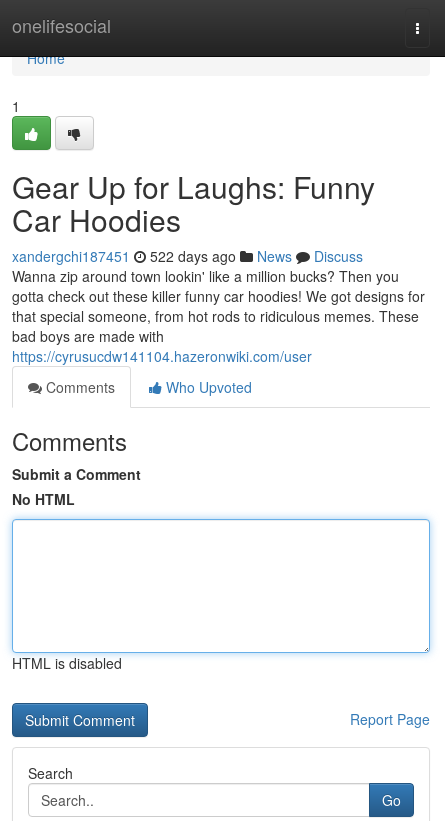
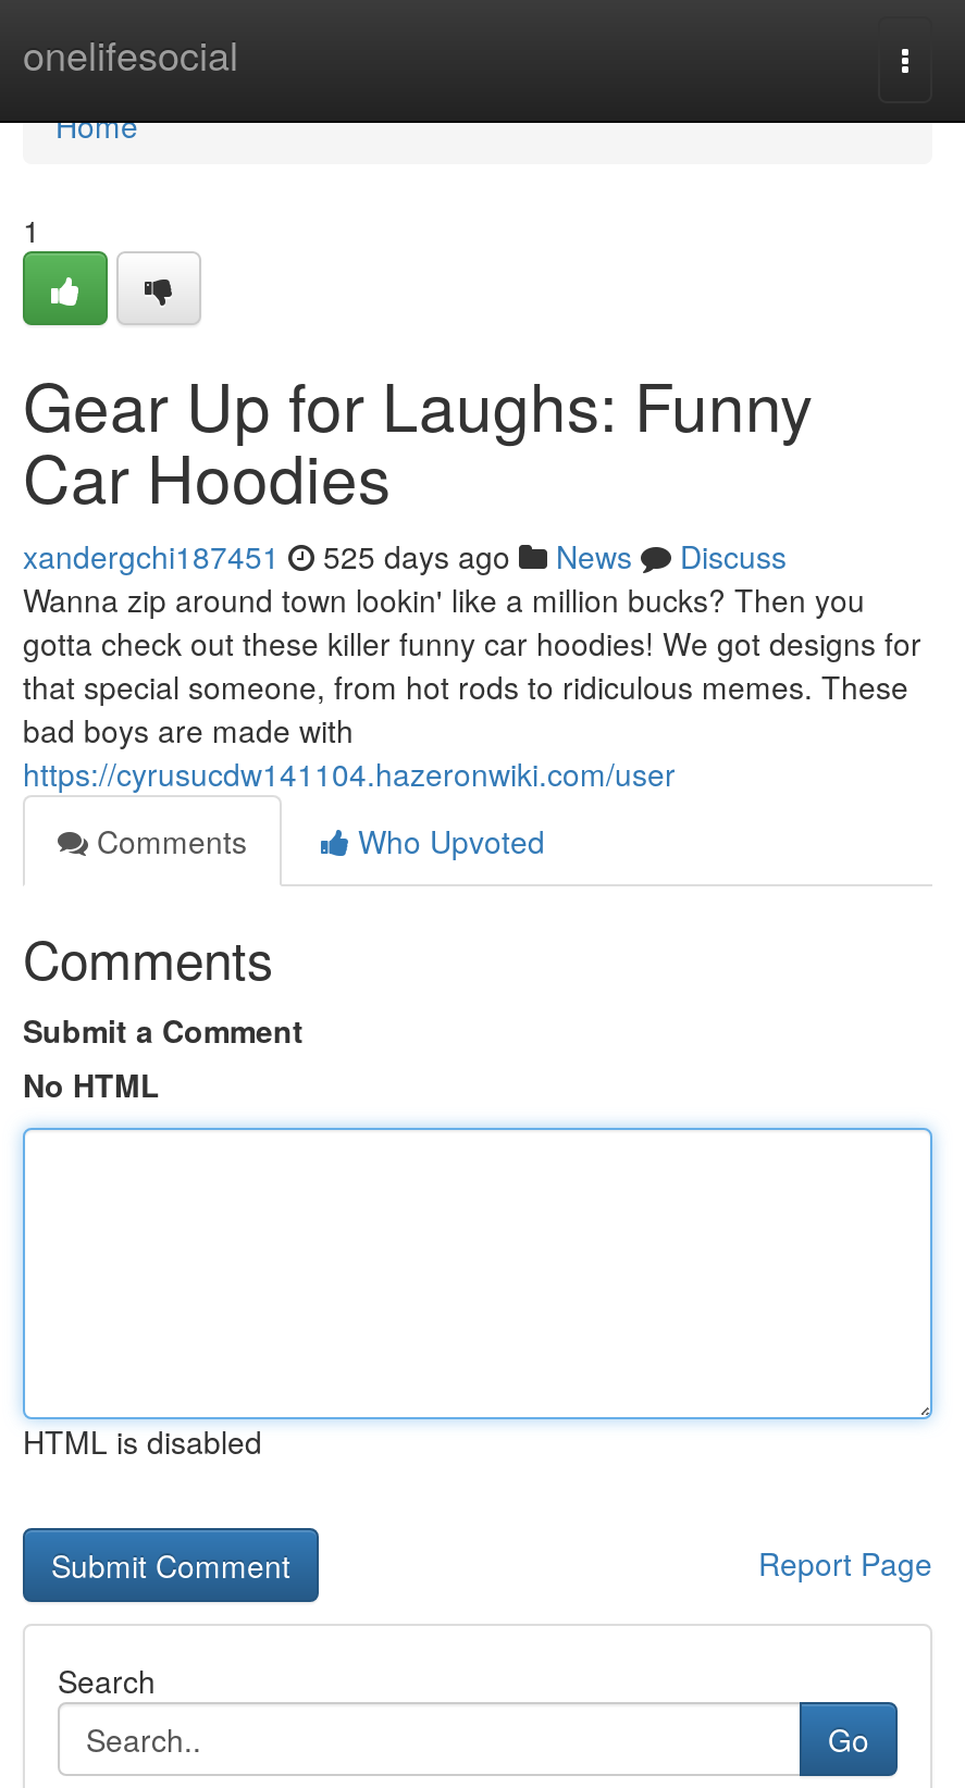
- xandergchi187451 522 days ago News Discuss
+ xandergchi187451 525 days ago News Discuss
